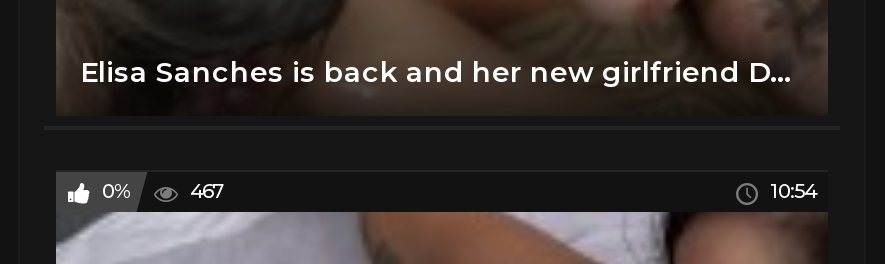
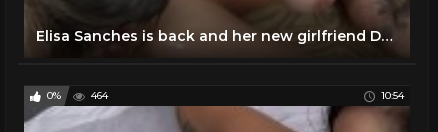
- 467
+ 464
